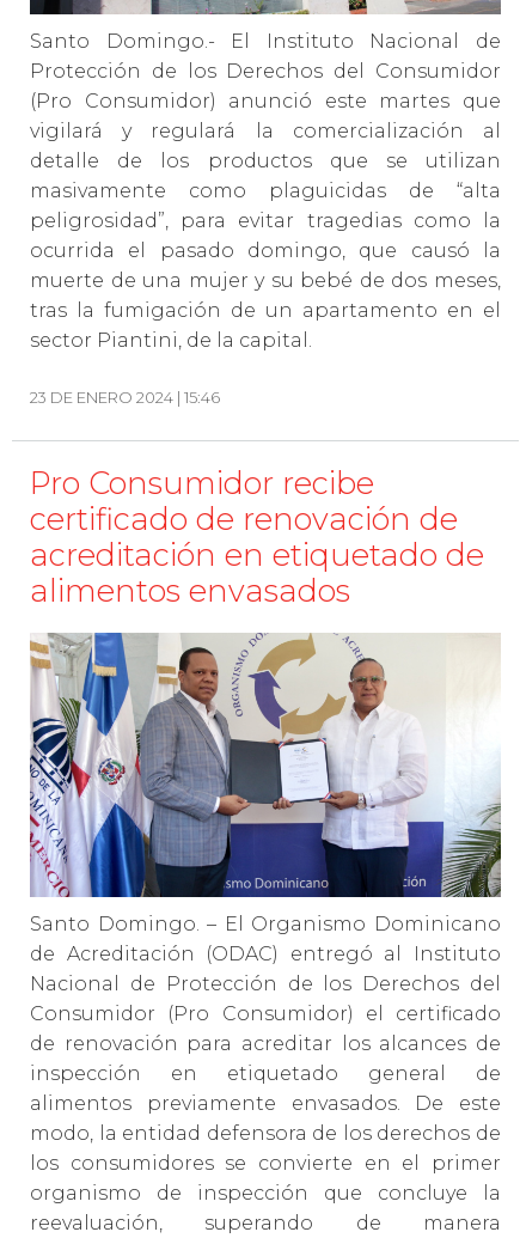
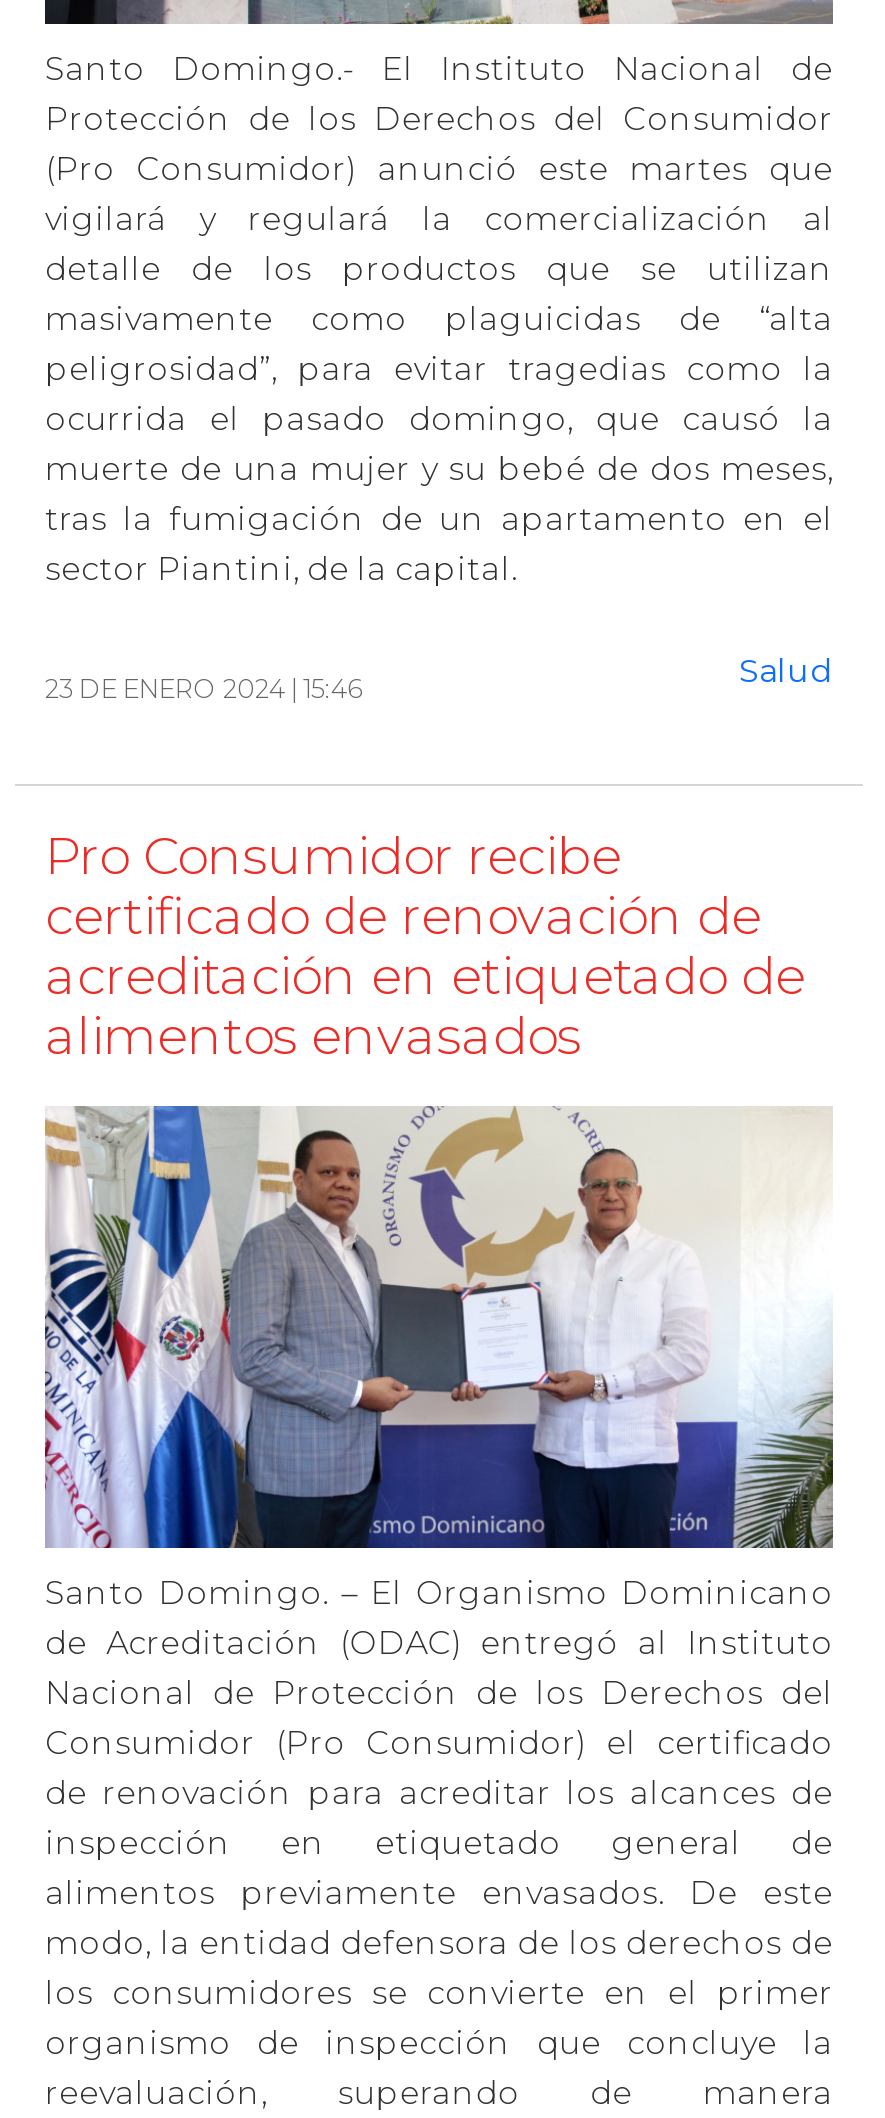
+ Salud
